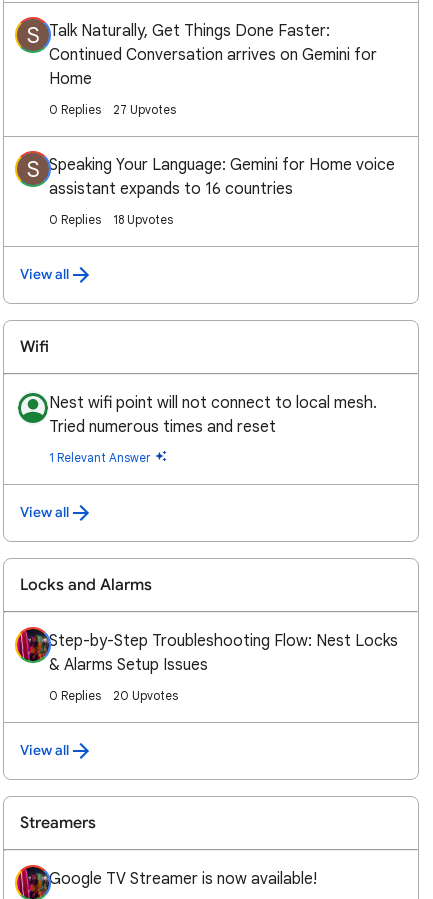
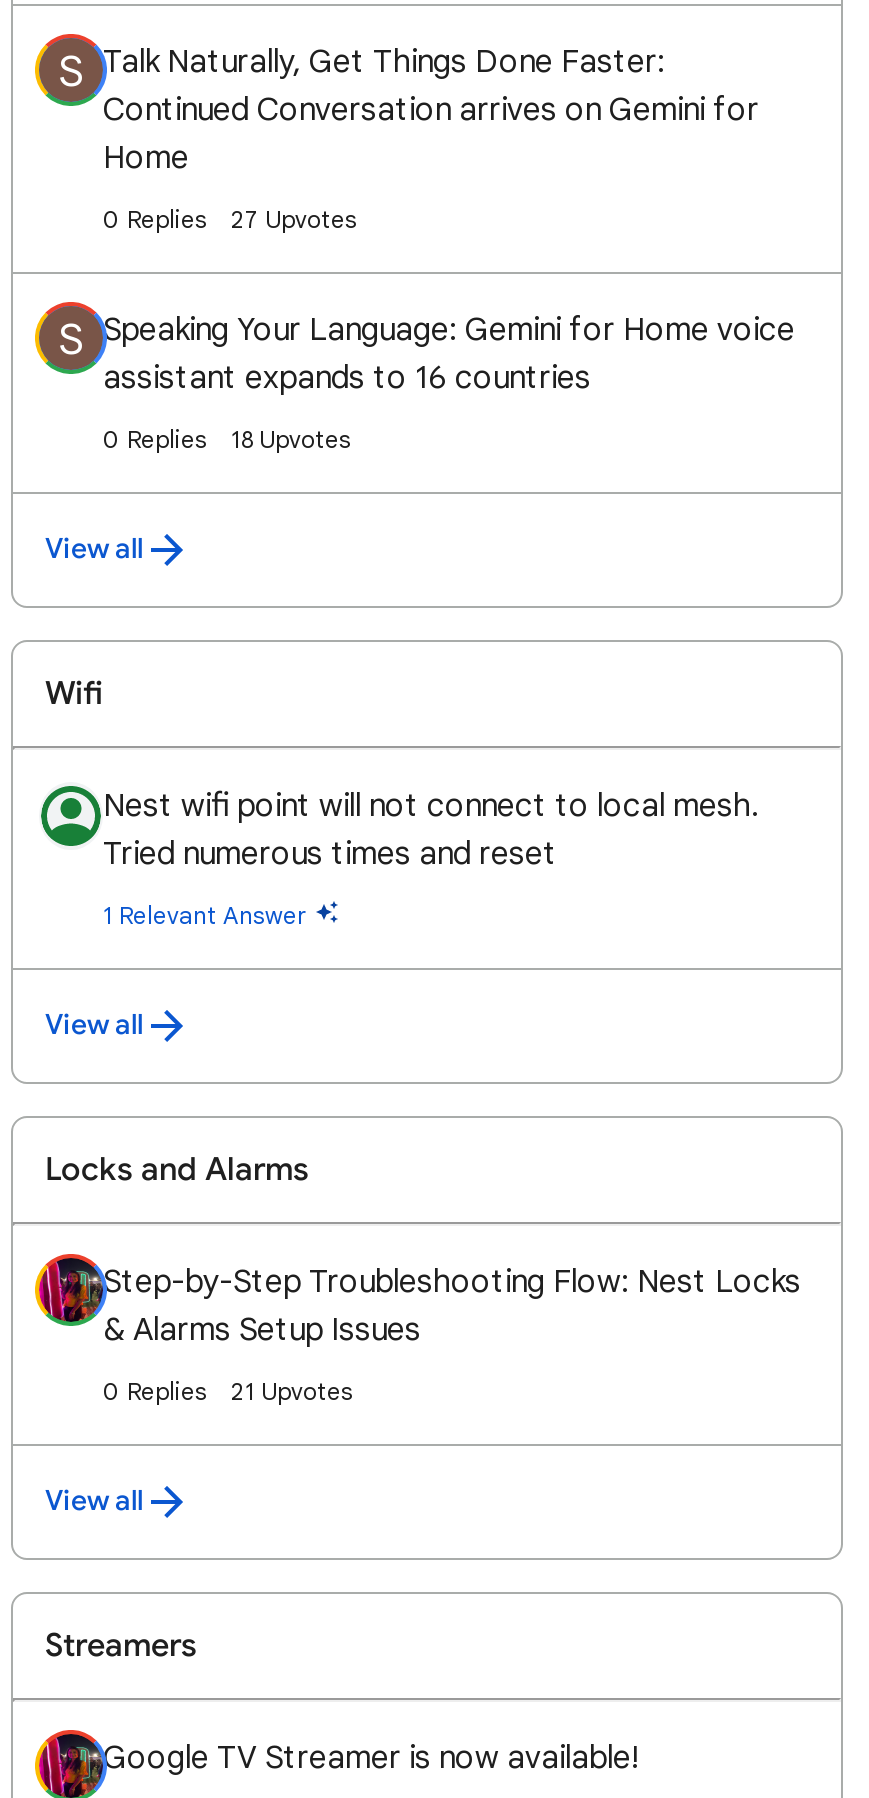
- 20 Upvotes
+ 21 Upvotes
